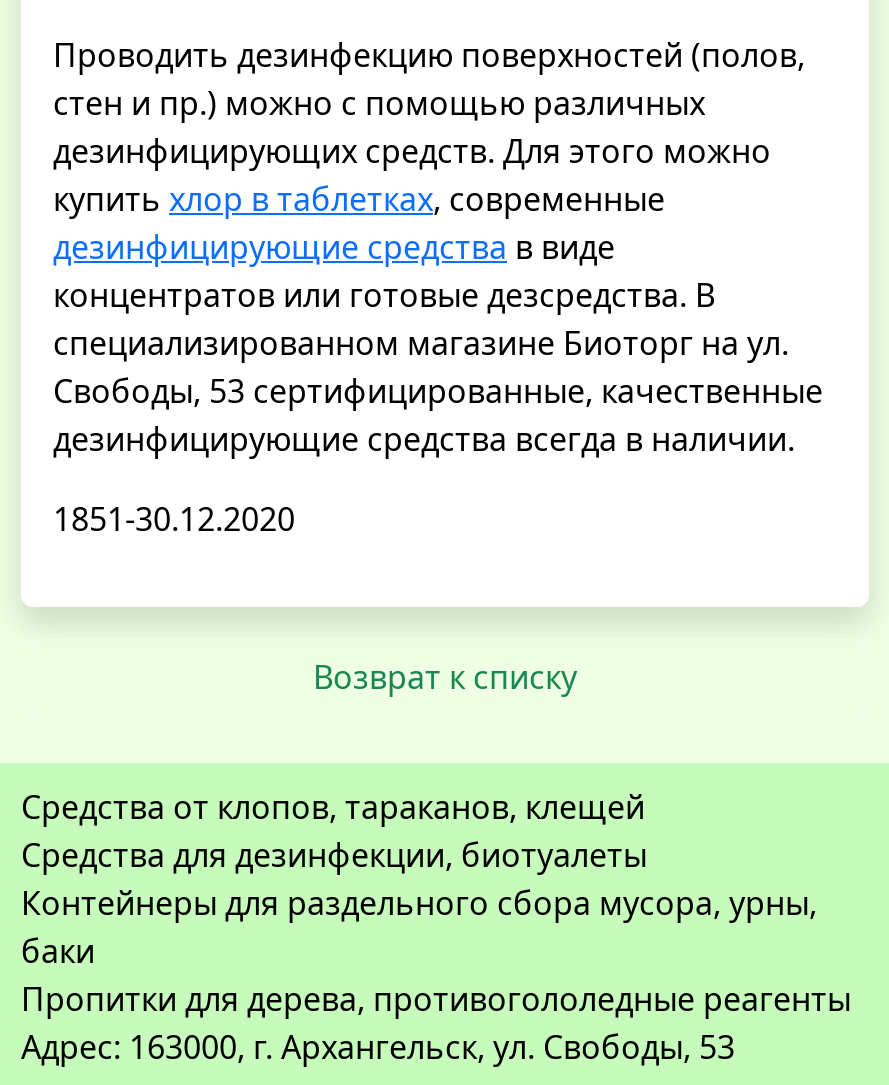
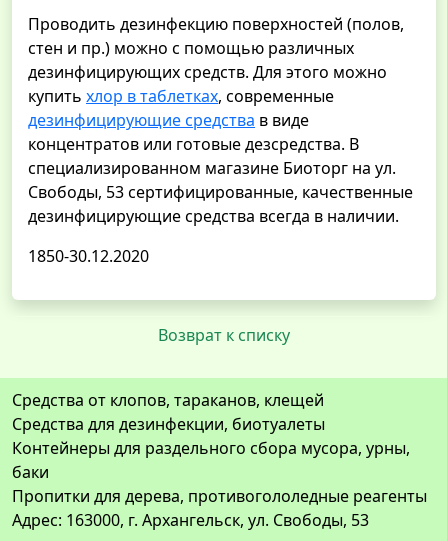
- 1851-30.12.2020
+ 1850-30.12.2020
